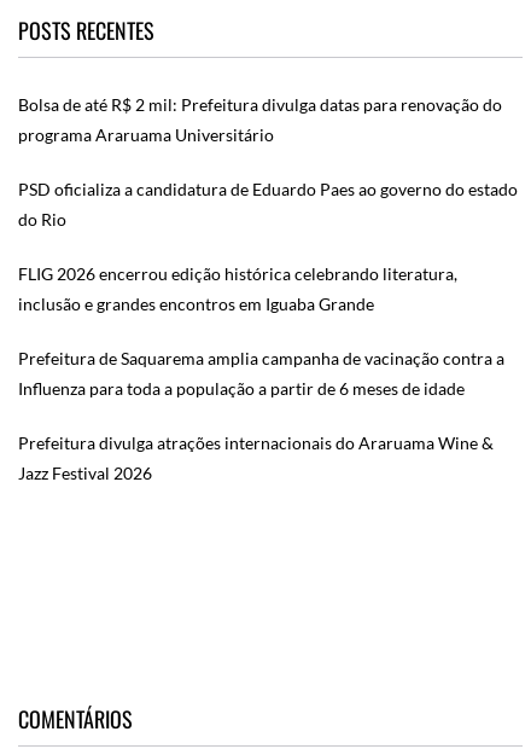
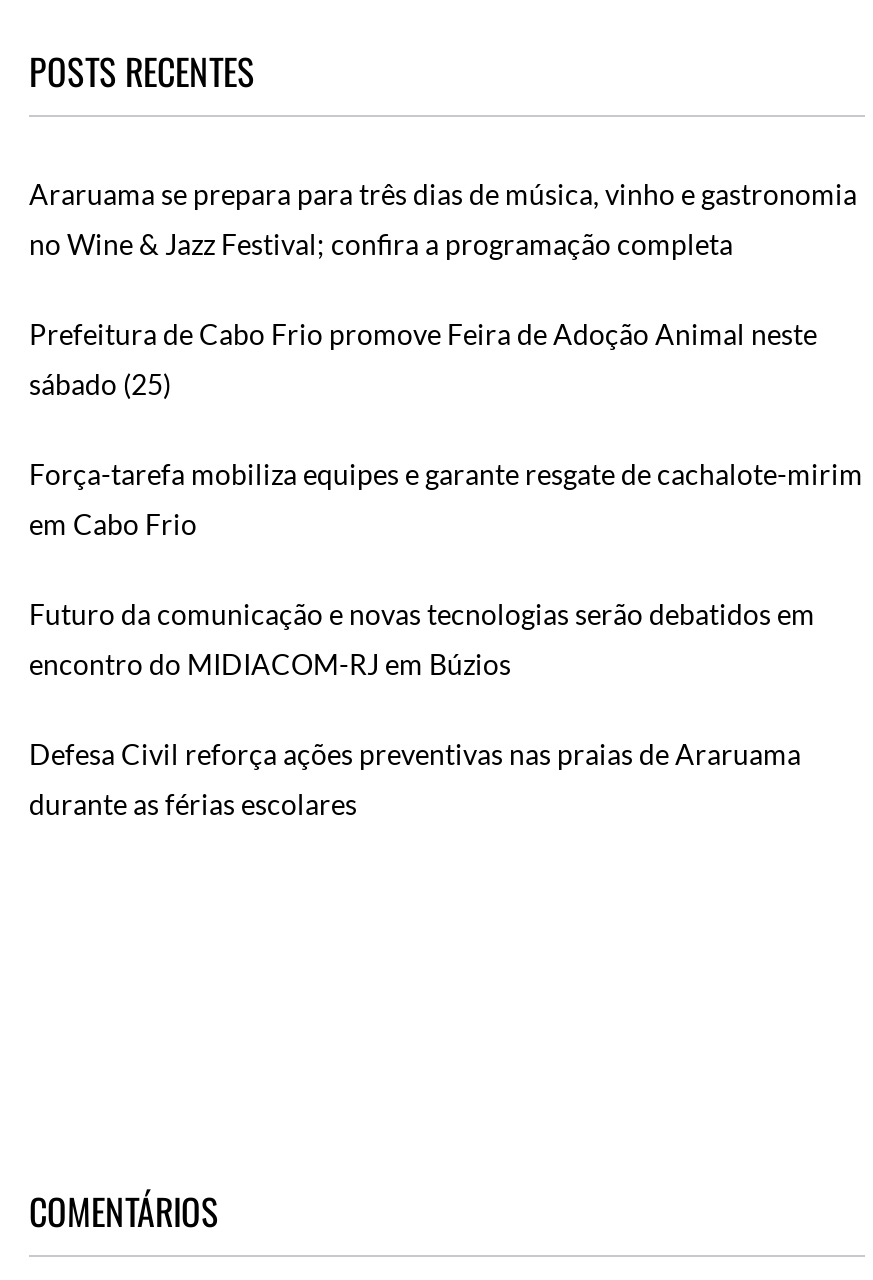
- Bolsa de até R$ 2 mil: Prefeitura divulga datas para renovação do
+ Araruama se prepara para três dias de música, vinho e gastronomia

- programa Araruama Universitário
+ no Wine & Jazz Festival; confira a programação completa

- PSD oficializa a candidatura de Eduardo Paes ao governo do estado
+ Prefeitura de Cabo Frio promove Feira de Adoção Animal neste

- do Rio
+ sábado (25)

- FLIG 2026 encerrou edição histórica celebrando literatura,
+ Força-tarefa mobiliza equipes e garante resgate de cachalote-mirim

- inclusão e grandes encontros em Iguaba Grande
+ em Cabo Frio

- Prefeitura de Saquarema amplia campanha de vacinação contra a
+ Futuro da comunicação e novas tecnologias serão debatidos em

- Influenza para toda a população a partir de 6 meses de idade
+ encontro do MIDIACOM-RJ em Búzios

- Prefeitura divulga atrações internacionais do Araruama Wine &
+ Defesa Civil reforça ações preventivas nas praias de Araruama

- Jazz Festival 2026
+ durante as férias escolares
